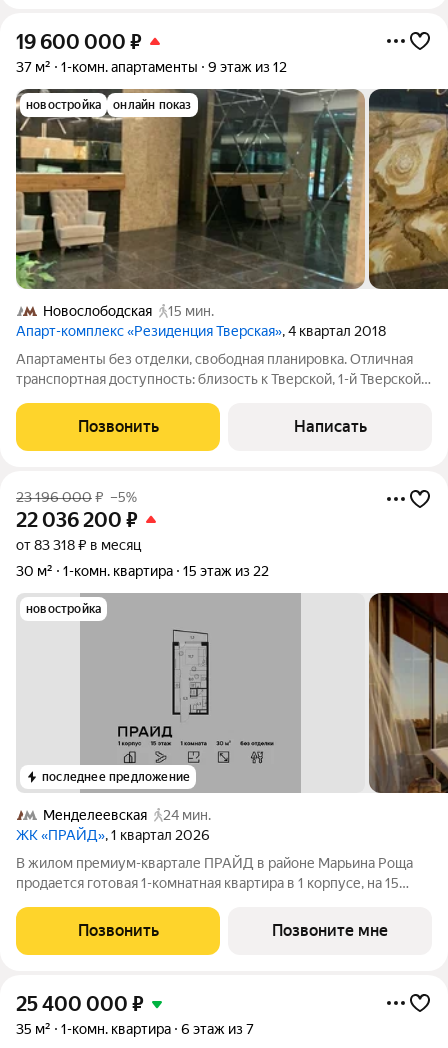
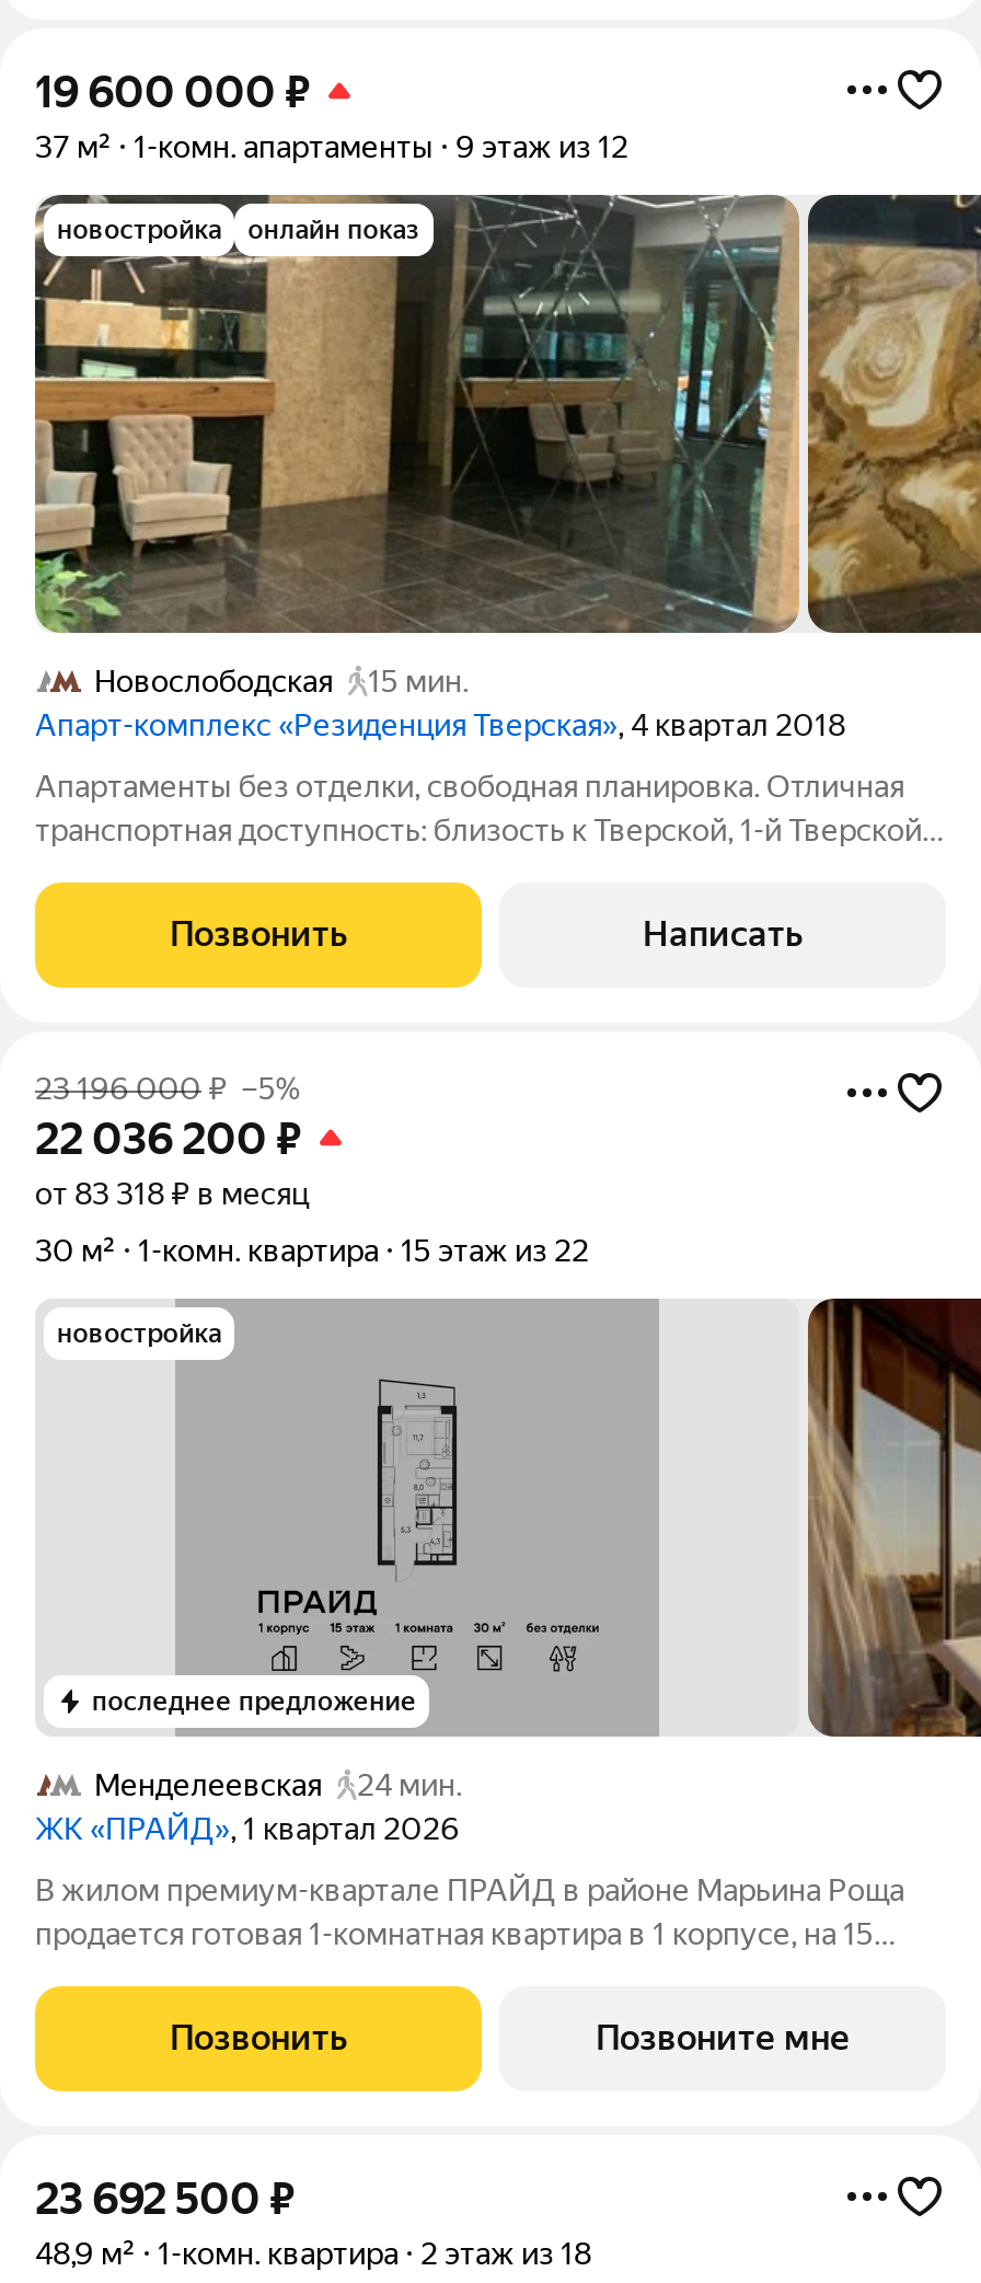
- 25 400 000 ₽
+ 23 692 500 ₽

- 35 м²
+ 48,9 м²

- 6 этаж из 7
+ 2 этаж из 18
